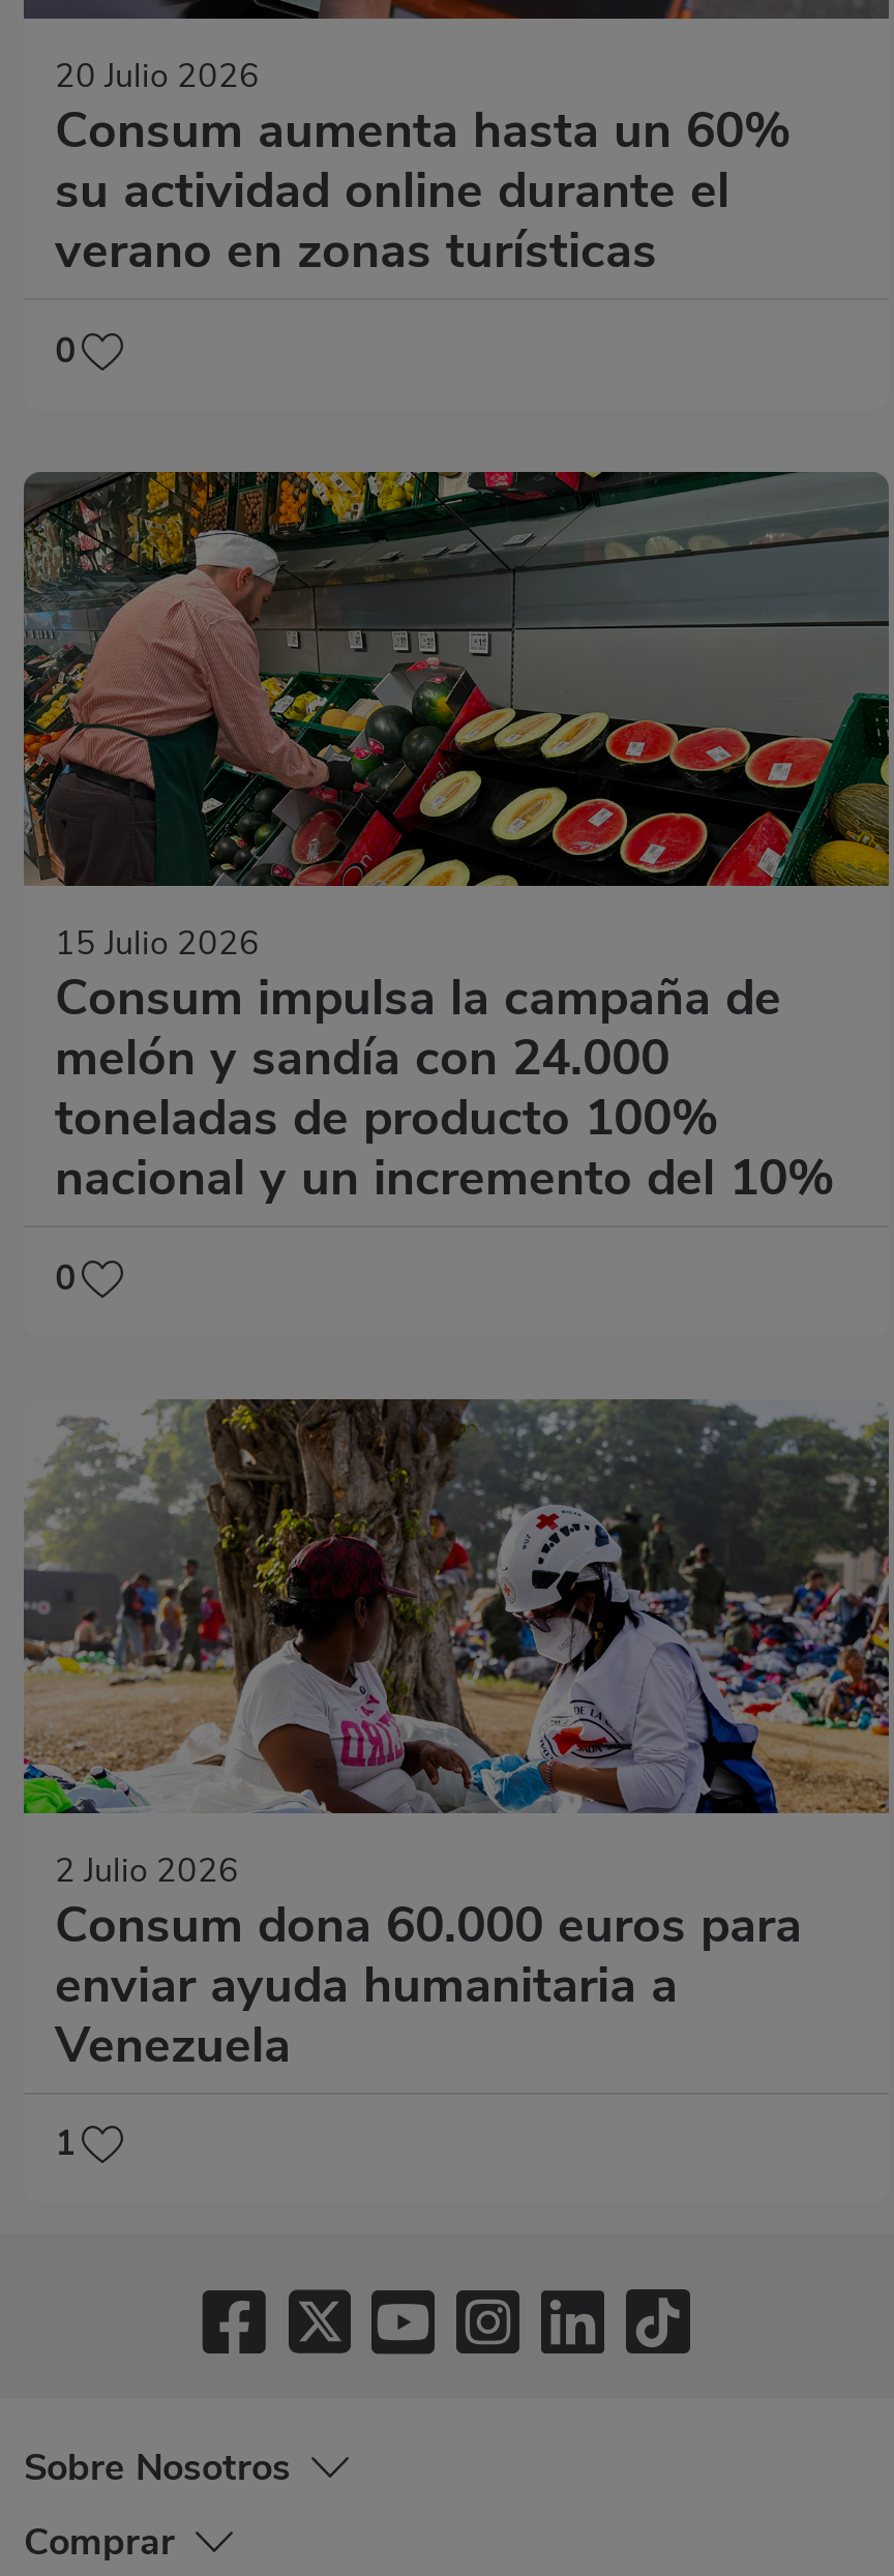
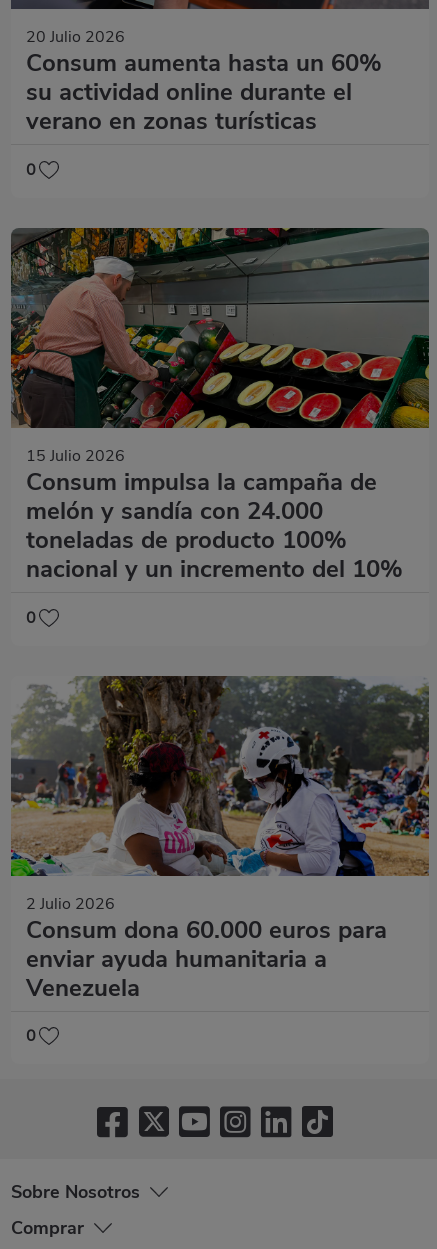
- 1
+ 0
